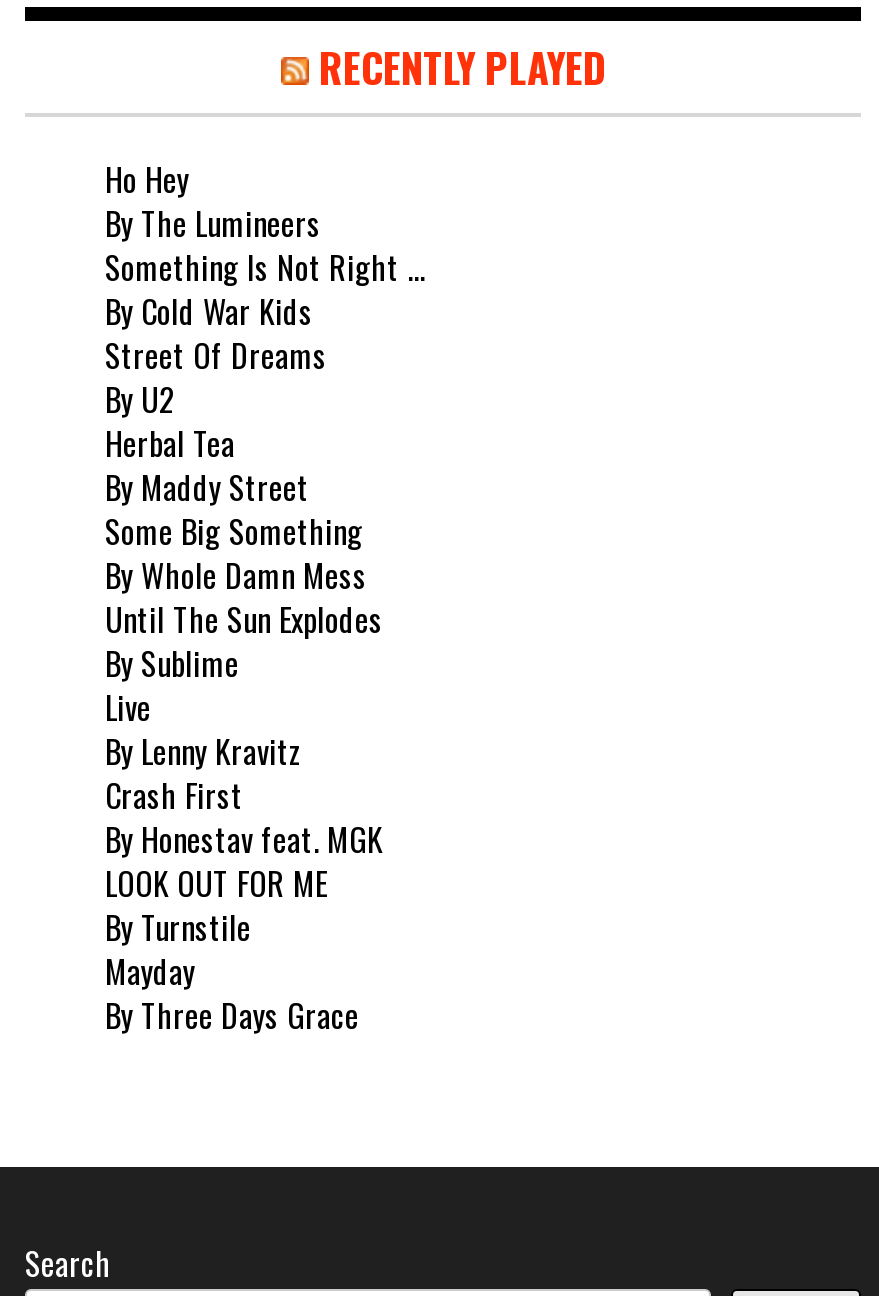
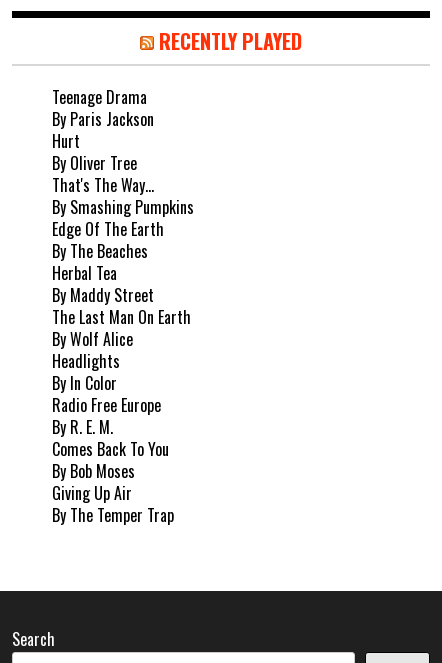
- Ho Hey
- By The Lumineers
- Something Is Not Right ...
- By Cold War Kids
- Street Of Dreams
- By U2
+ Teenage Drama
+ By Paris Jackson
+ Hurt
+ By Oliver Tree
+ That's The Way...
+ By Smashing Pumpkins
+ Edge Of The Earth
+ By The Beaches

moved down: Herbal Tea | By Maddy Street

- Some Big Something
- By Whole Damn Mess
- Until The Sun Explodes
- By Sublime
- Live
- By Lenny Kravitz
- Crash First
- By Honestav feat. MGK
- LOOK OUT FOR ME
- By Turnstile
- Mayday
- By Three Days Grace
+ The Last Man On Earth
+ By Wolf Alice
+ Headlights
+ By In Color
+ Radio Free Europe
+ By R. E. M.
+ Comes Back To You
+ By Bob Moses
+ Giving Up Air
+ By The Temper Trap
